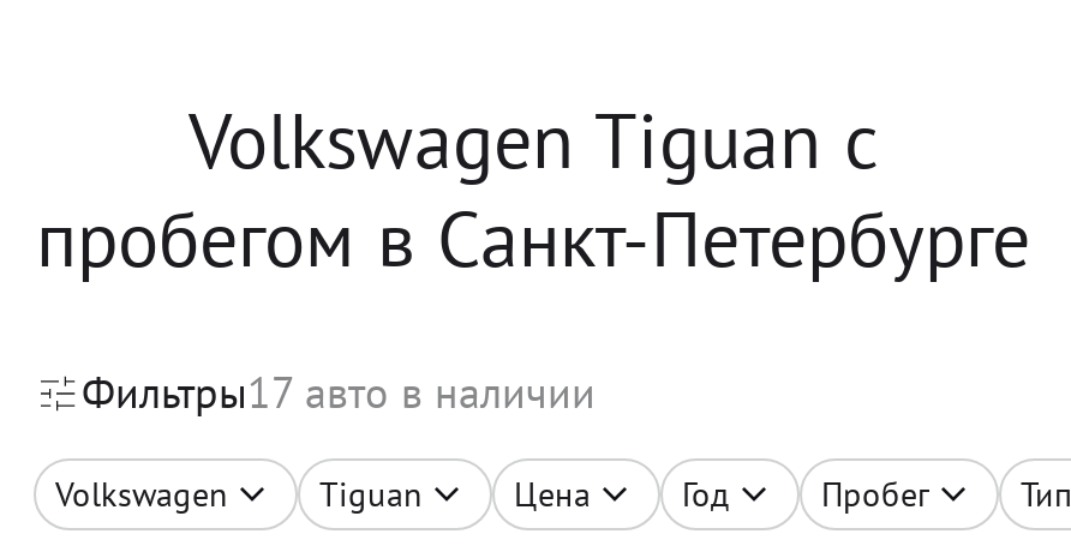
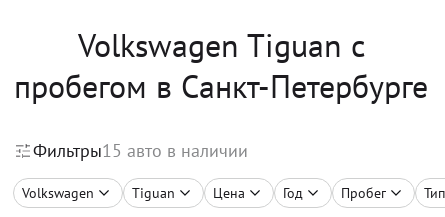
- Фильтры17 авто в наличии
+ Фильтры15 авто в наличии
